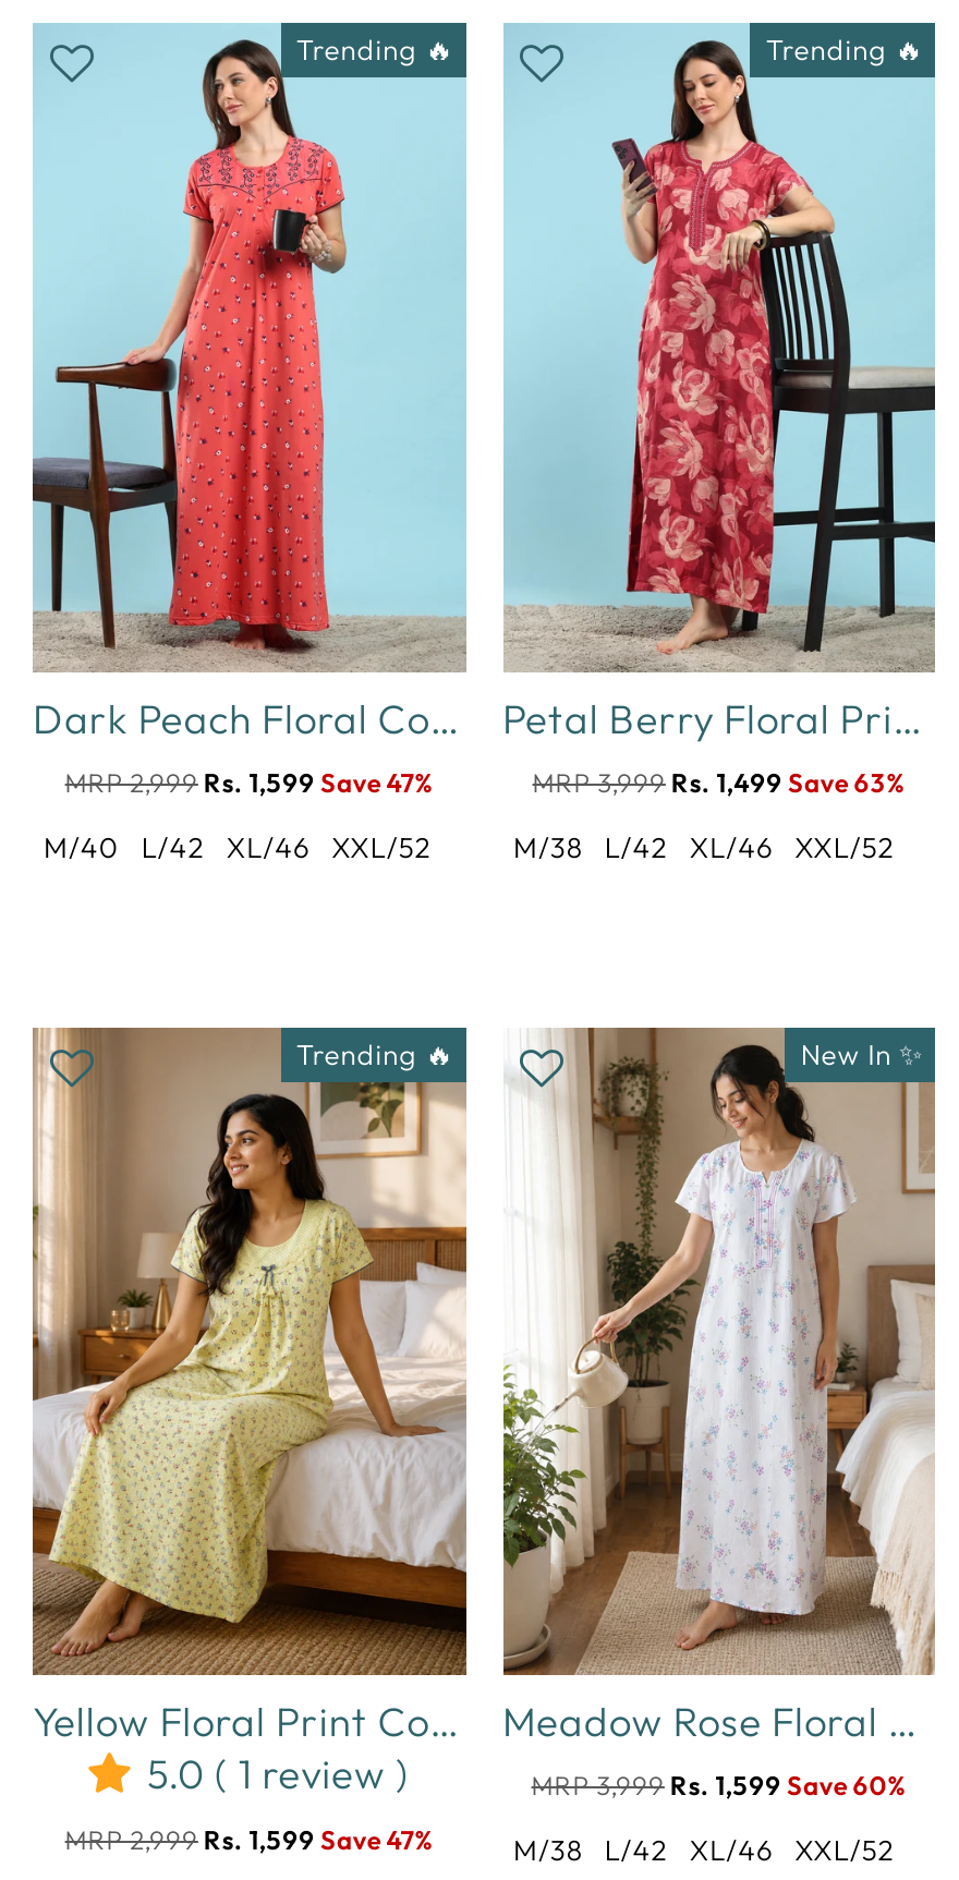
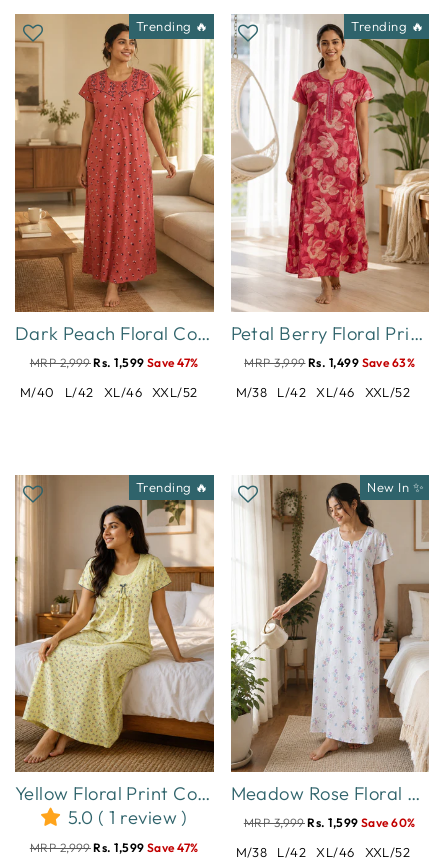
- [image]
+ [image]

- [image]
+ [image]
